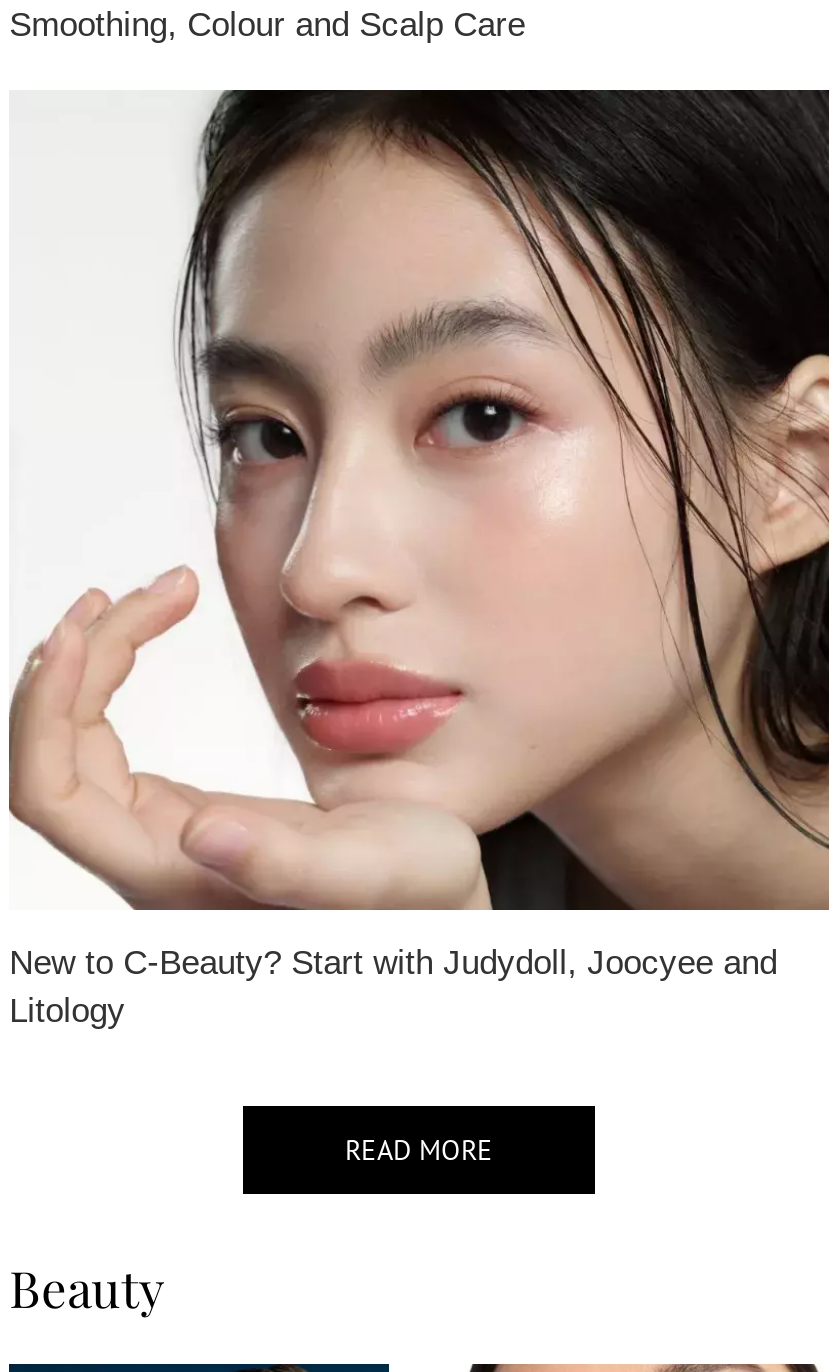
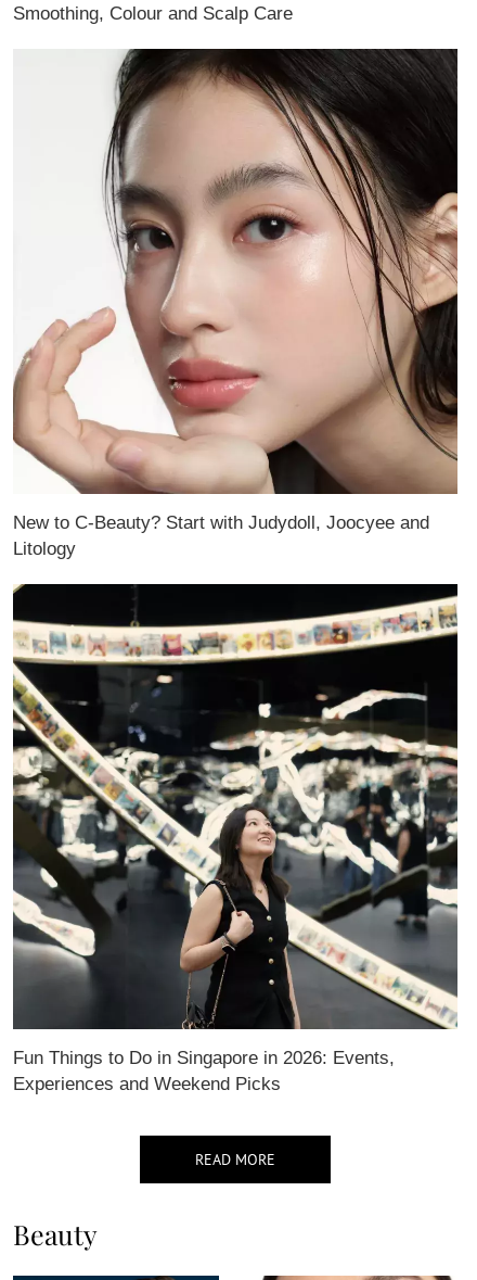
+ [image]
+ Fun Things to Do in Singapore in 2026: Events,
+ Experiences and Weekend Picks
